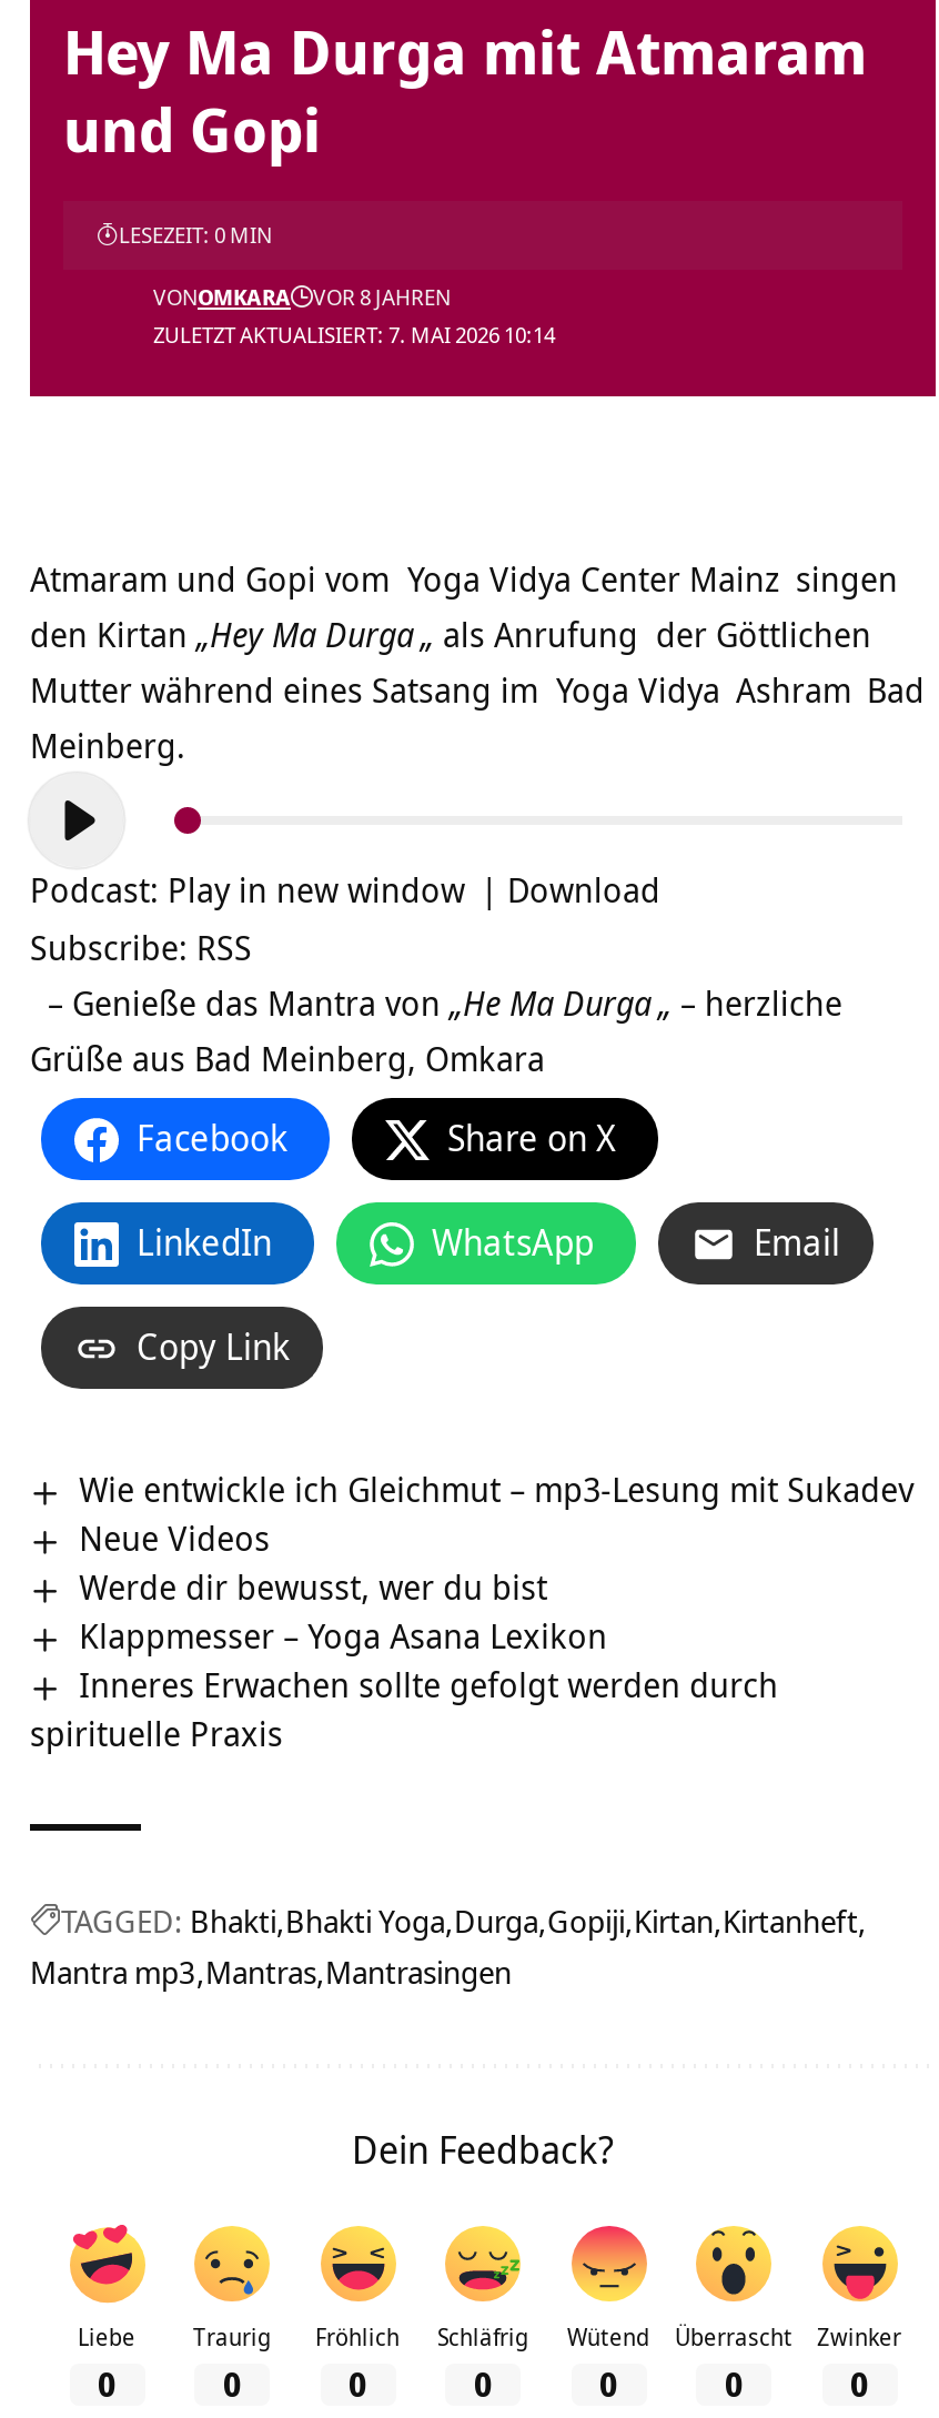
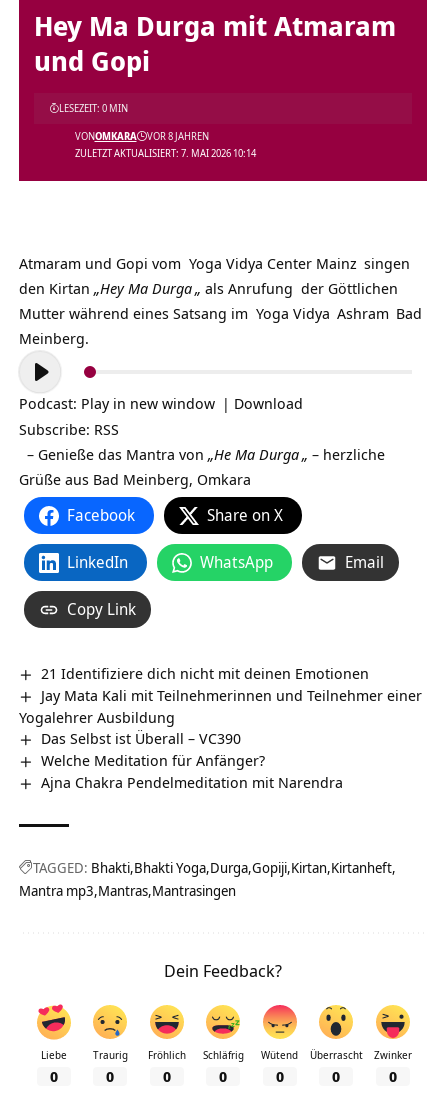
- Wie entwickle ich Gleichmut – mp3-Lesung mit Sukadev
- Neue Videos
- Werde dir bewusst, wer du bist
- Klappmesser – Yoga Asana Lexikon
- Inneres Erwachen sollte gefolgt werden durch
- spirituelle Praxis
+ 21 Identifiziere dich nicht mit deinen Emotionen
+ Jay Mata Kali mit Teilnehmerinnen und Teilnehmer einer
+ Yogalehrer Ausbildung
+ Das Selbst ist Überall – VC390
+ Welche Meditation für Anfänger?
+ Ajna Chakra Pendelmeditation mit Narendra
